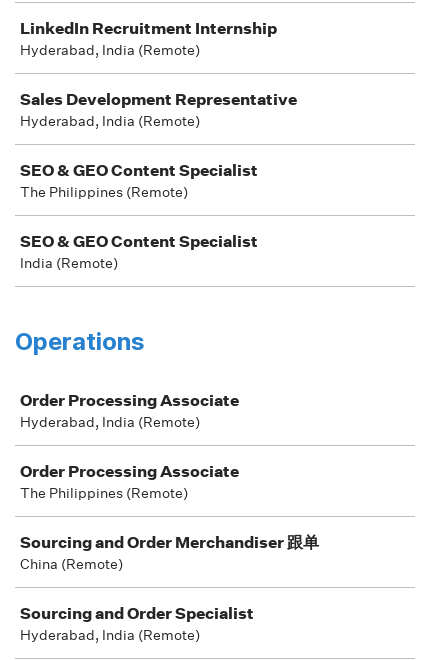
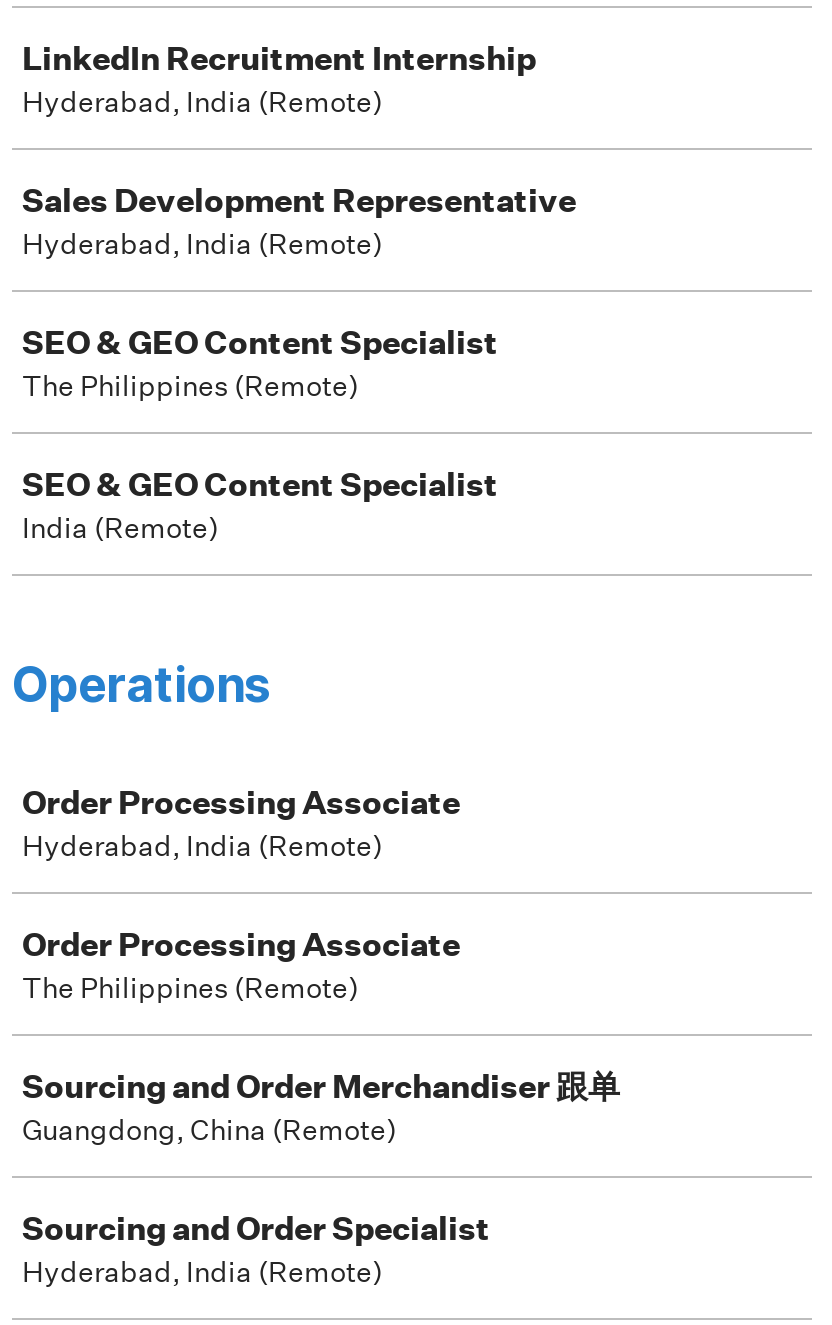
- China (Remote)
+ Guangdong, China (Remote)
